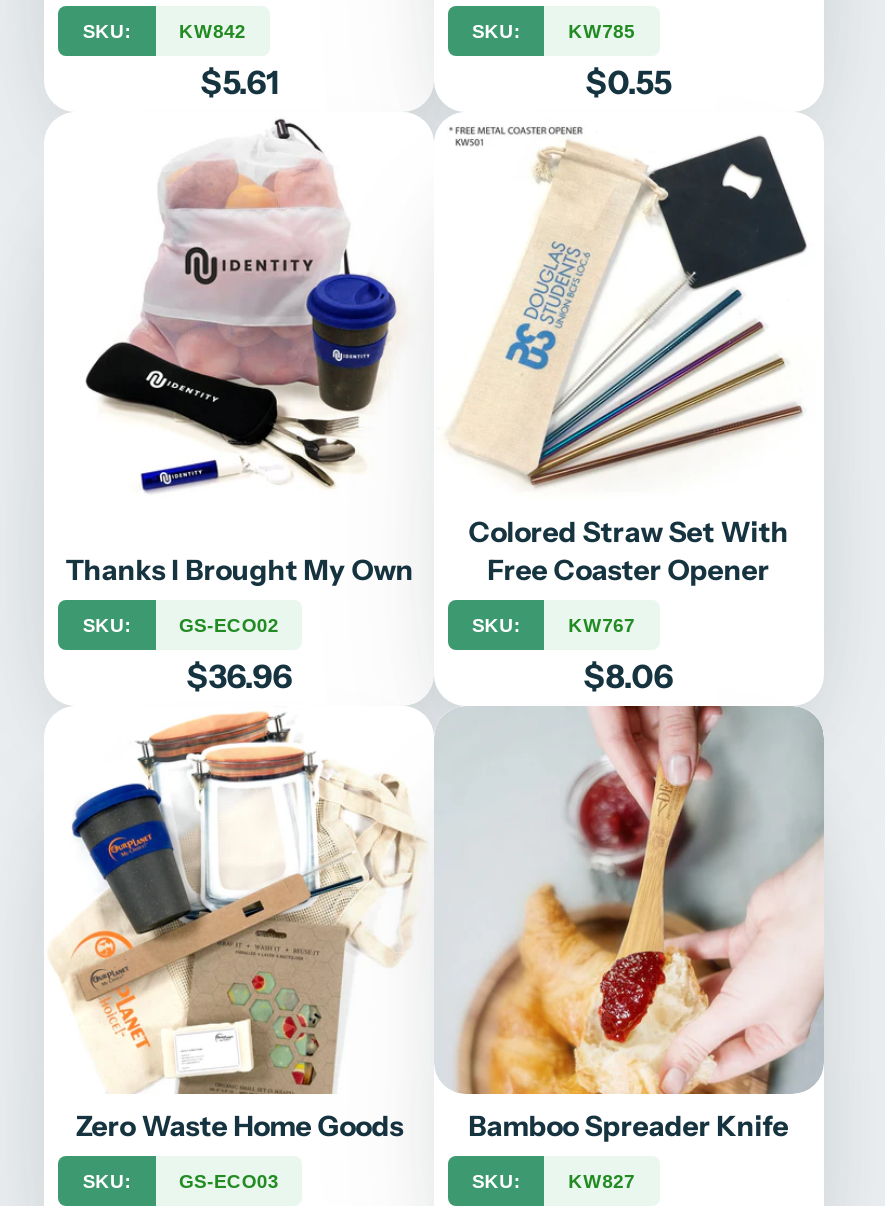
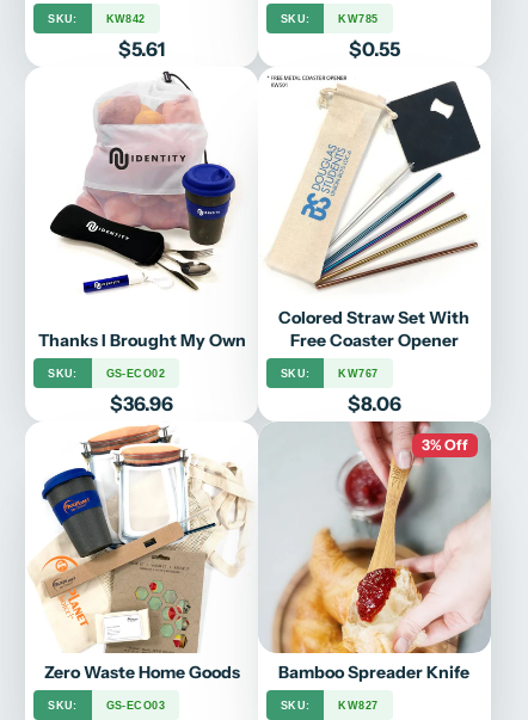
+ 3% Off
